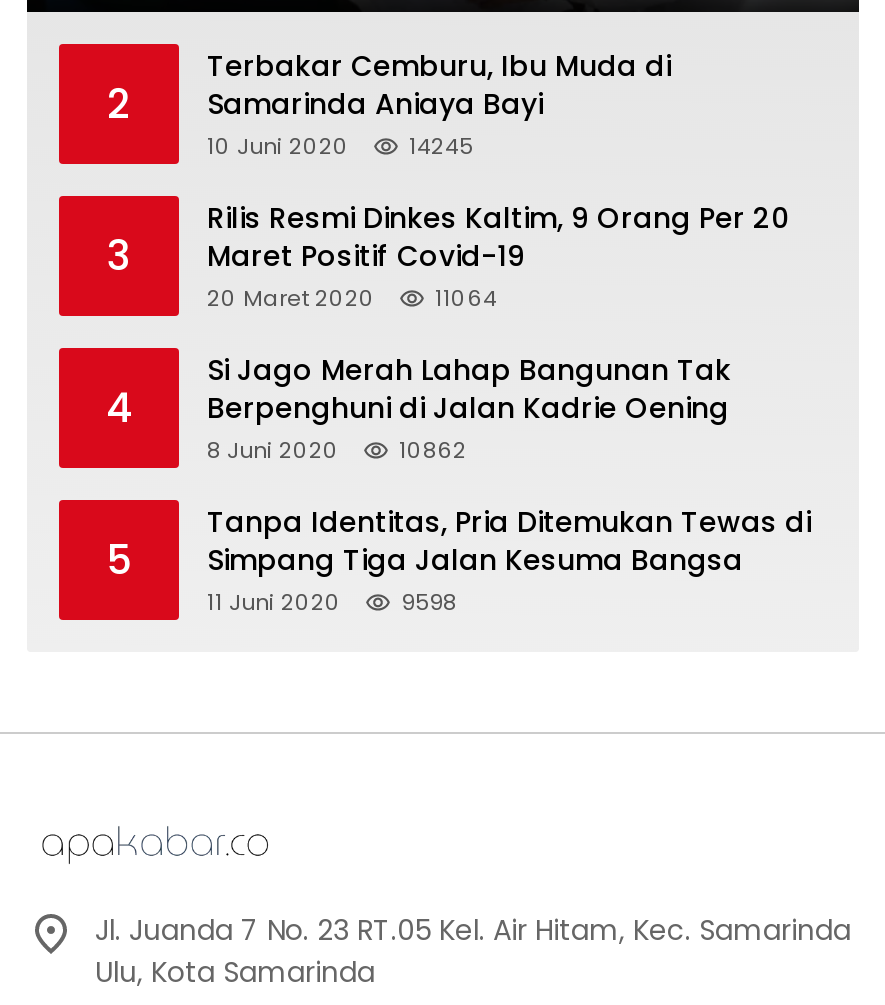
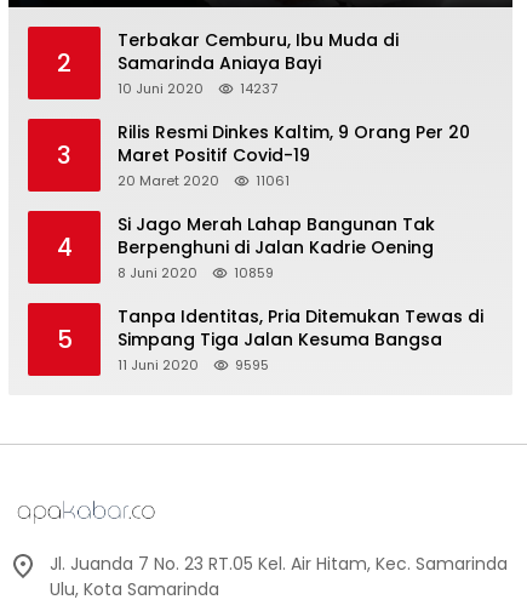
- 10 Juni 2020 14245
+ 10 Juni 2020 14237

- 20 Maret 2020 11064
+ 20 Maret 2020 11061

- 8 Juni 2020 10862
+ 8 Juni 2020 10859

- 11 Juni 2020 9598
+ 11 Juni 2020 9595
